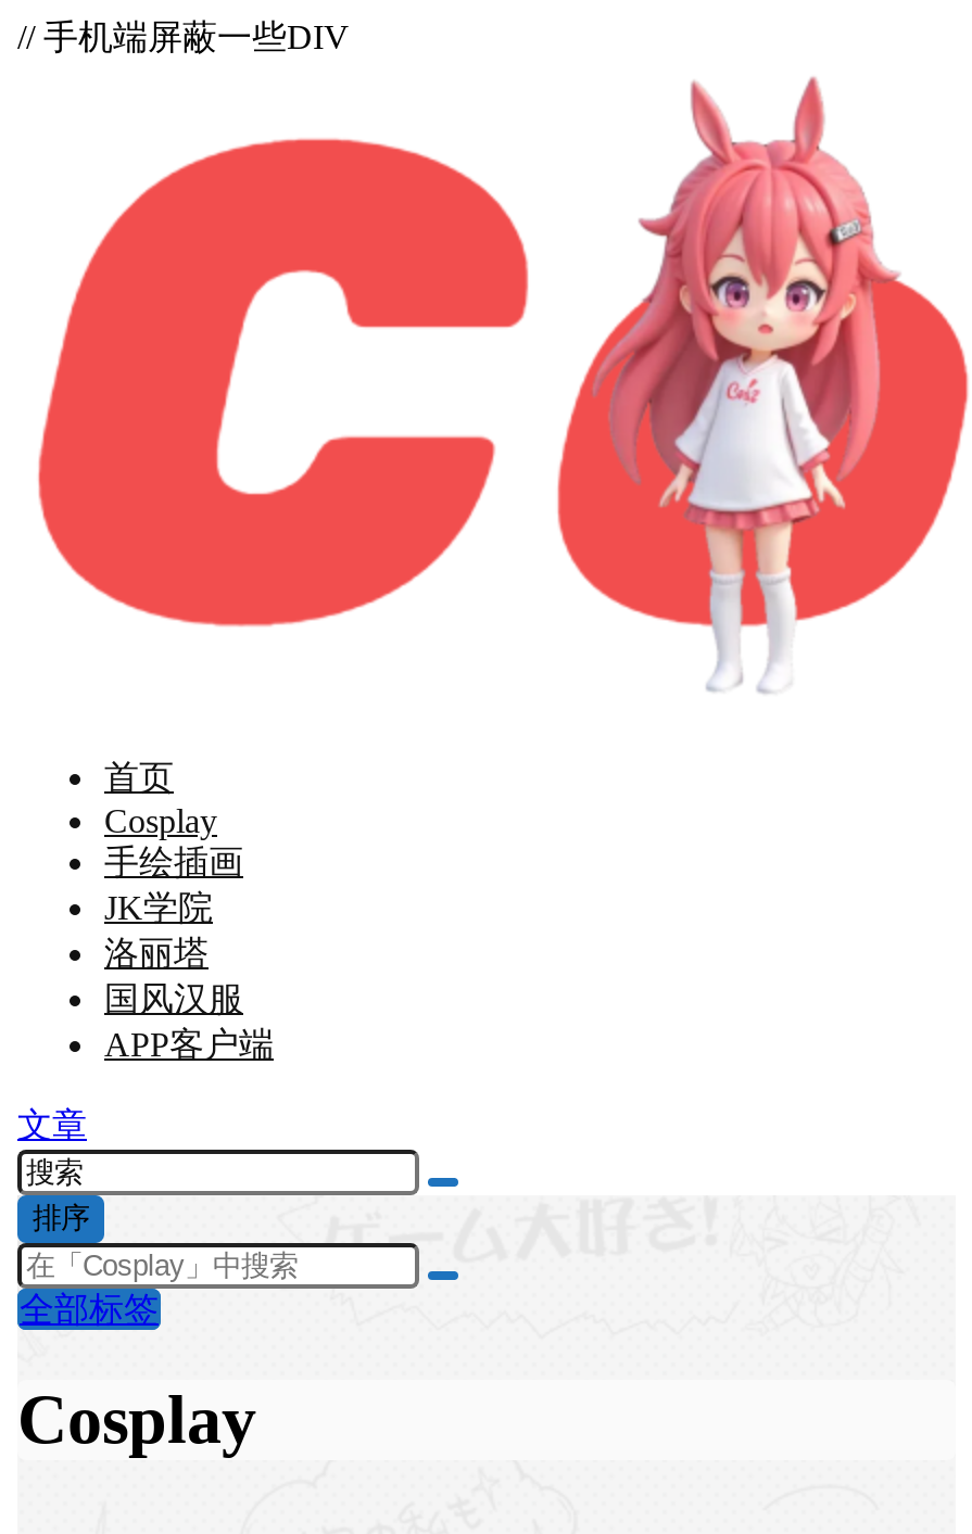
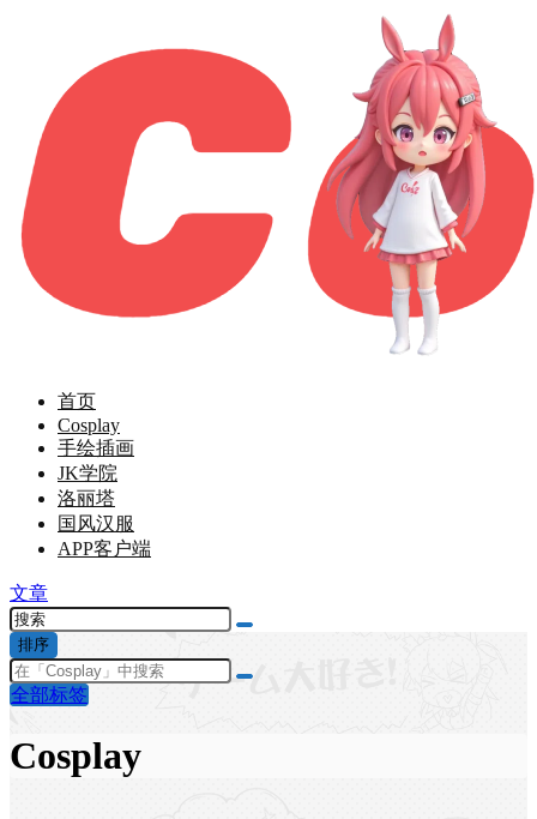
- // 手机端屏蔽一些DIV
